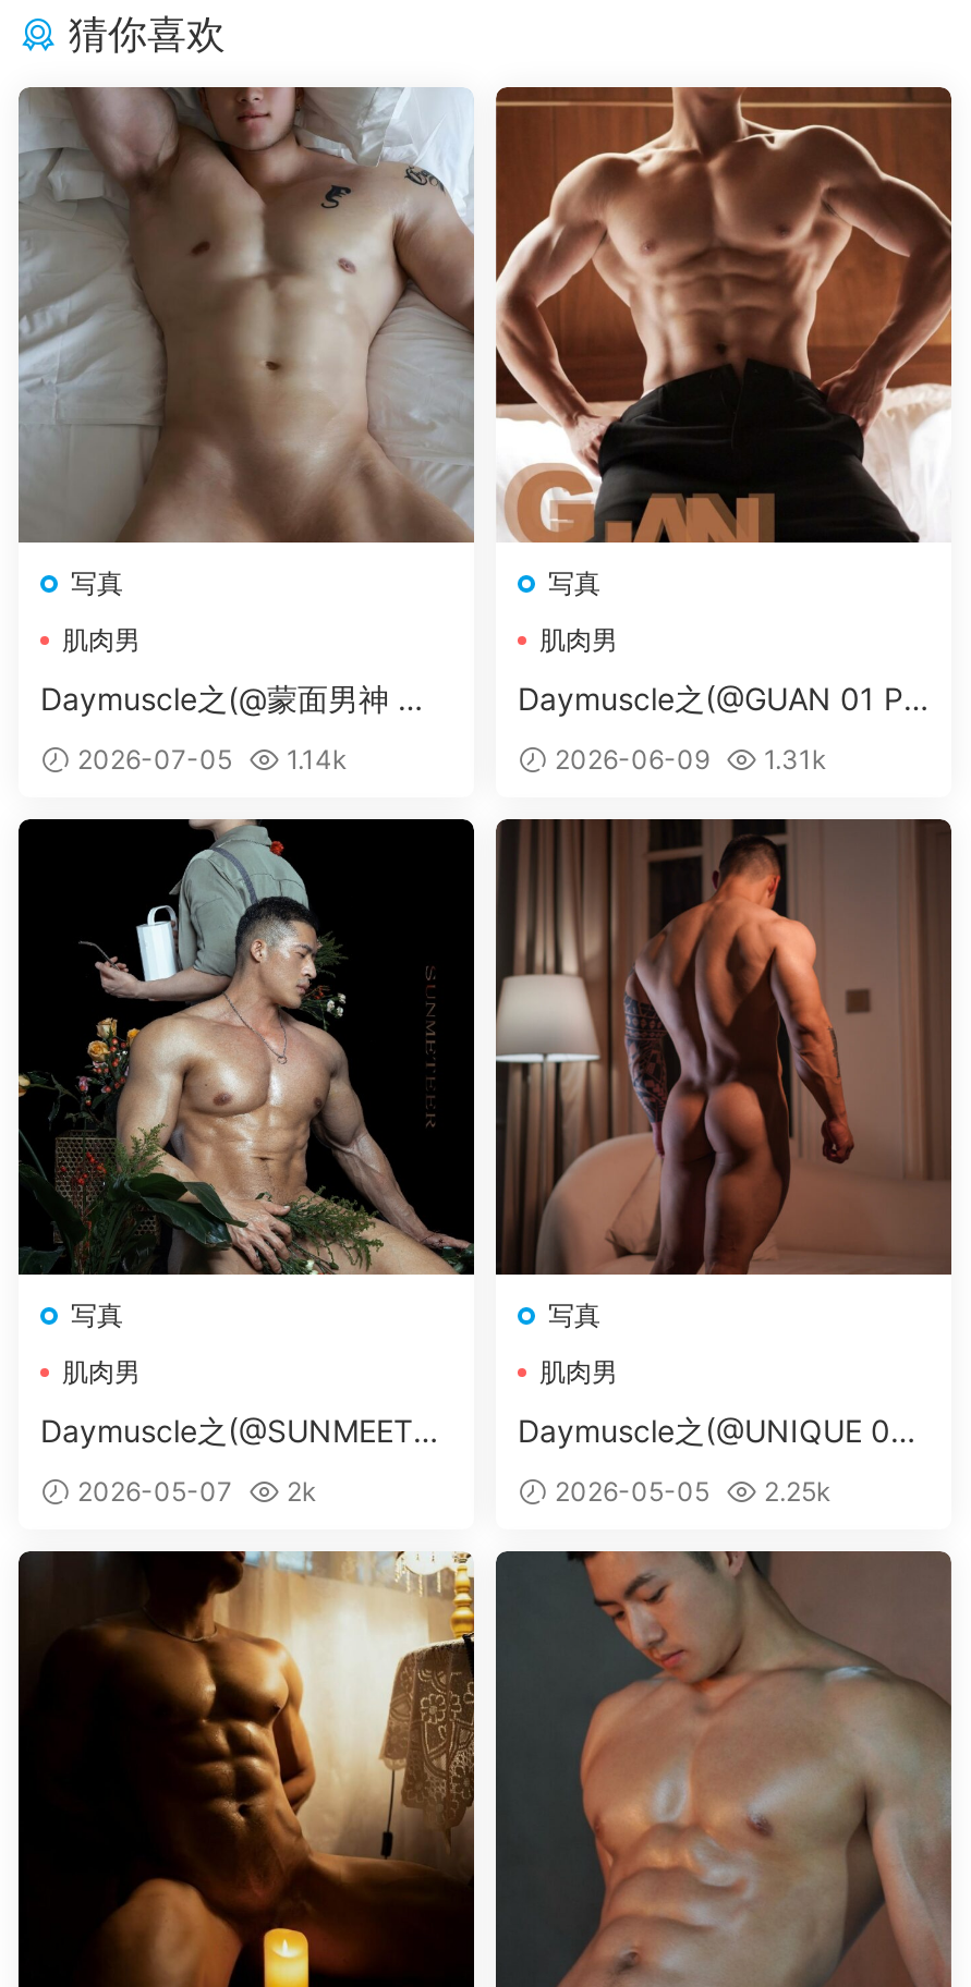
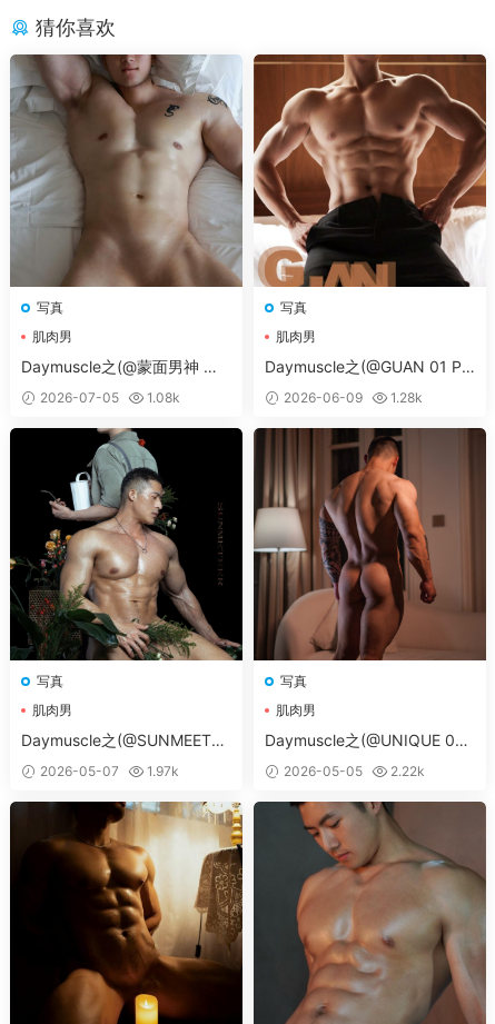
- 1.14k
+ 1.08k

- 1.31k
+ 1.28k

- 2k
+ 1.97k

- 2.25k
+ 2.22k
